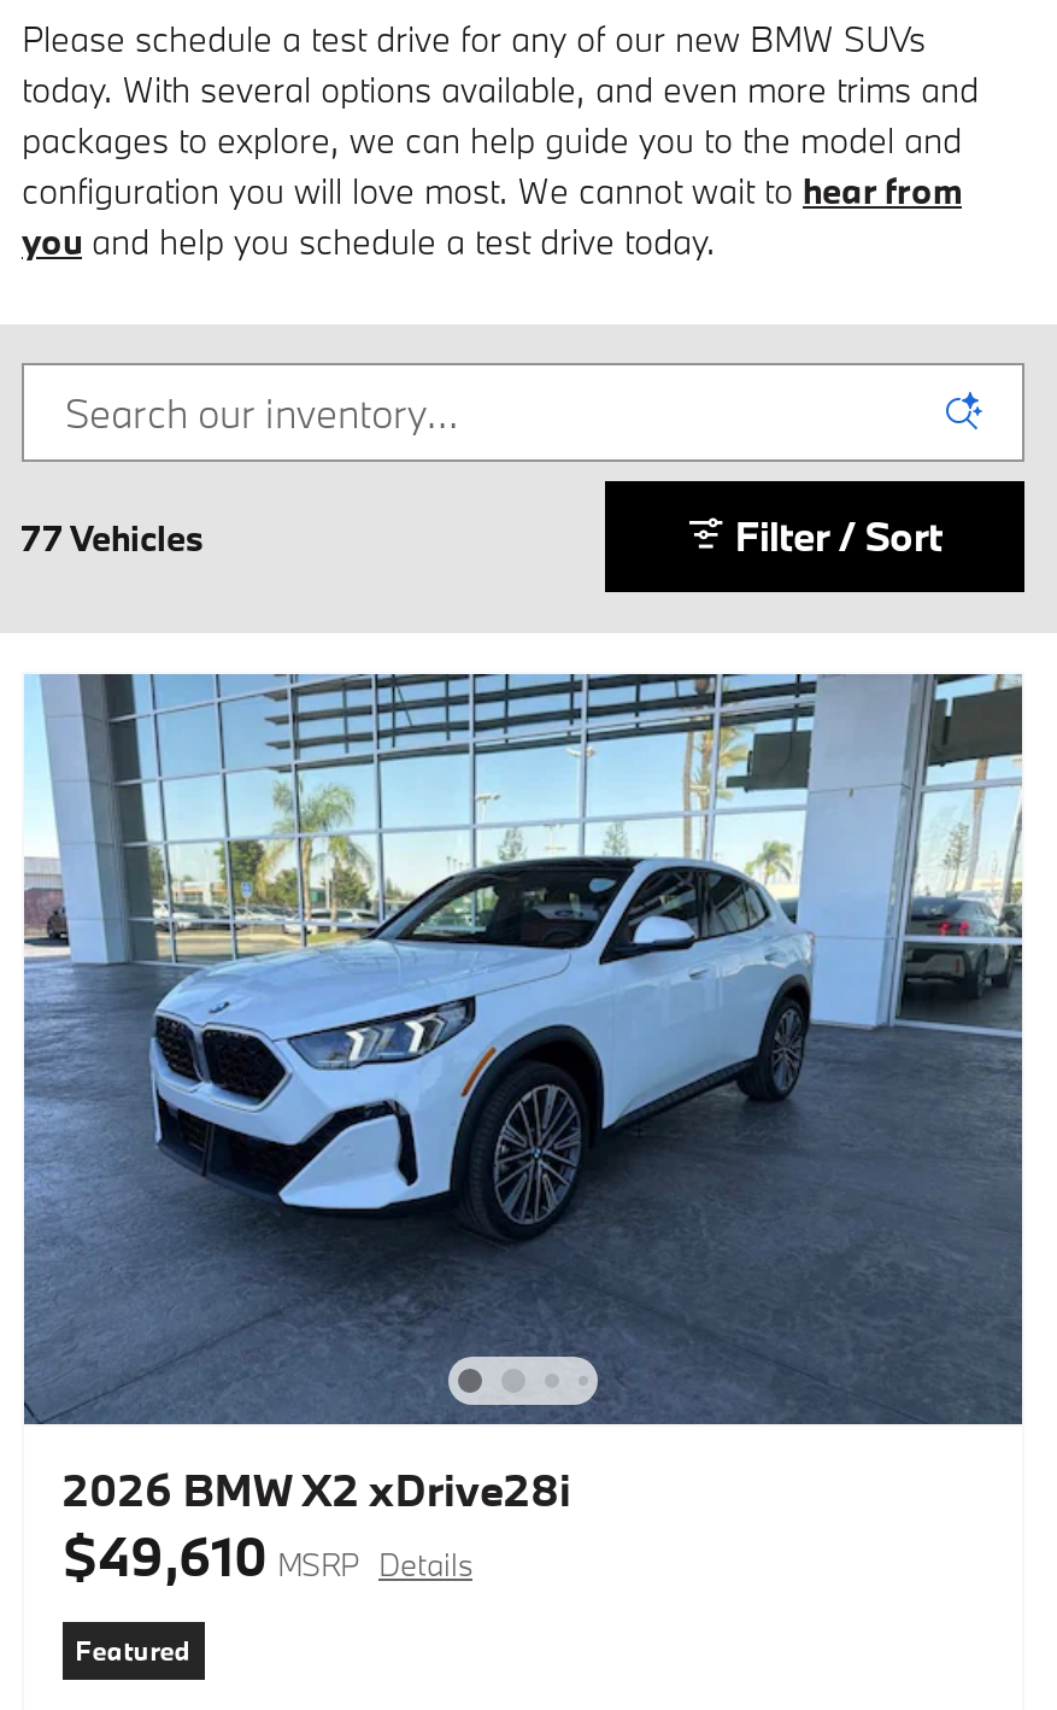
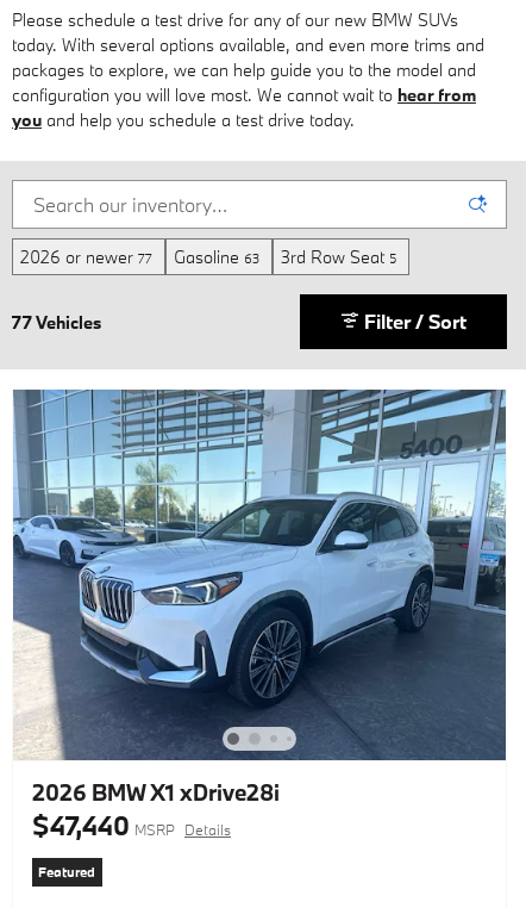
+ 2026 or newer 77
+ Gasoline 63
+ 3rd Row Seat 5

- [image]
- 2026 BMW X2 xDrive28i
+ [image]
+ 2026 BMW X1 xDrive28i

- $49,610 MSRP Details
+ $47,440 MSRP Details
